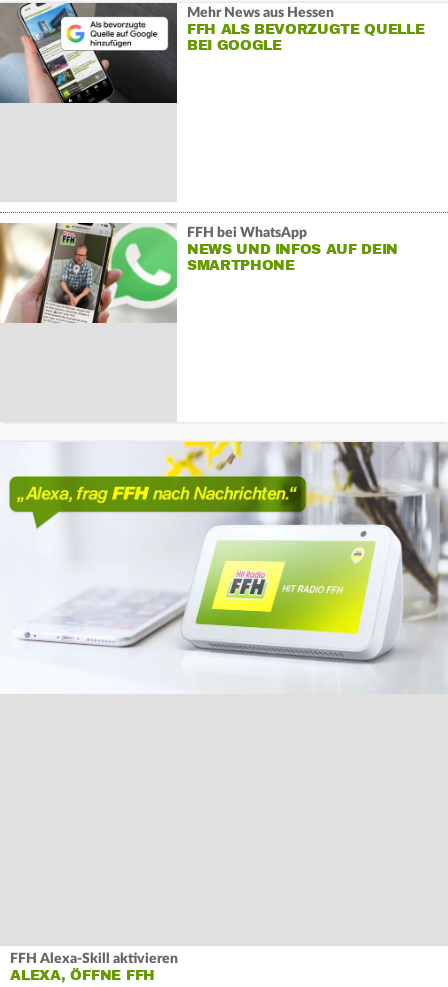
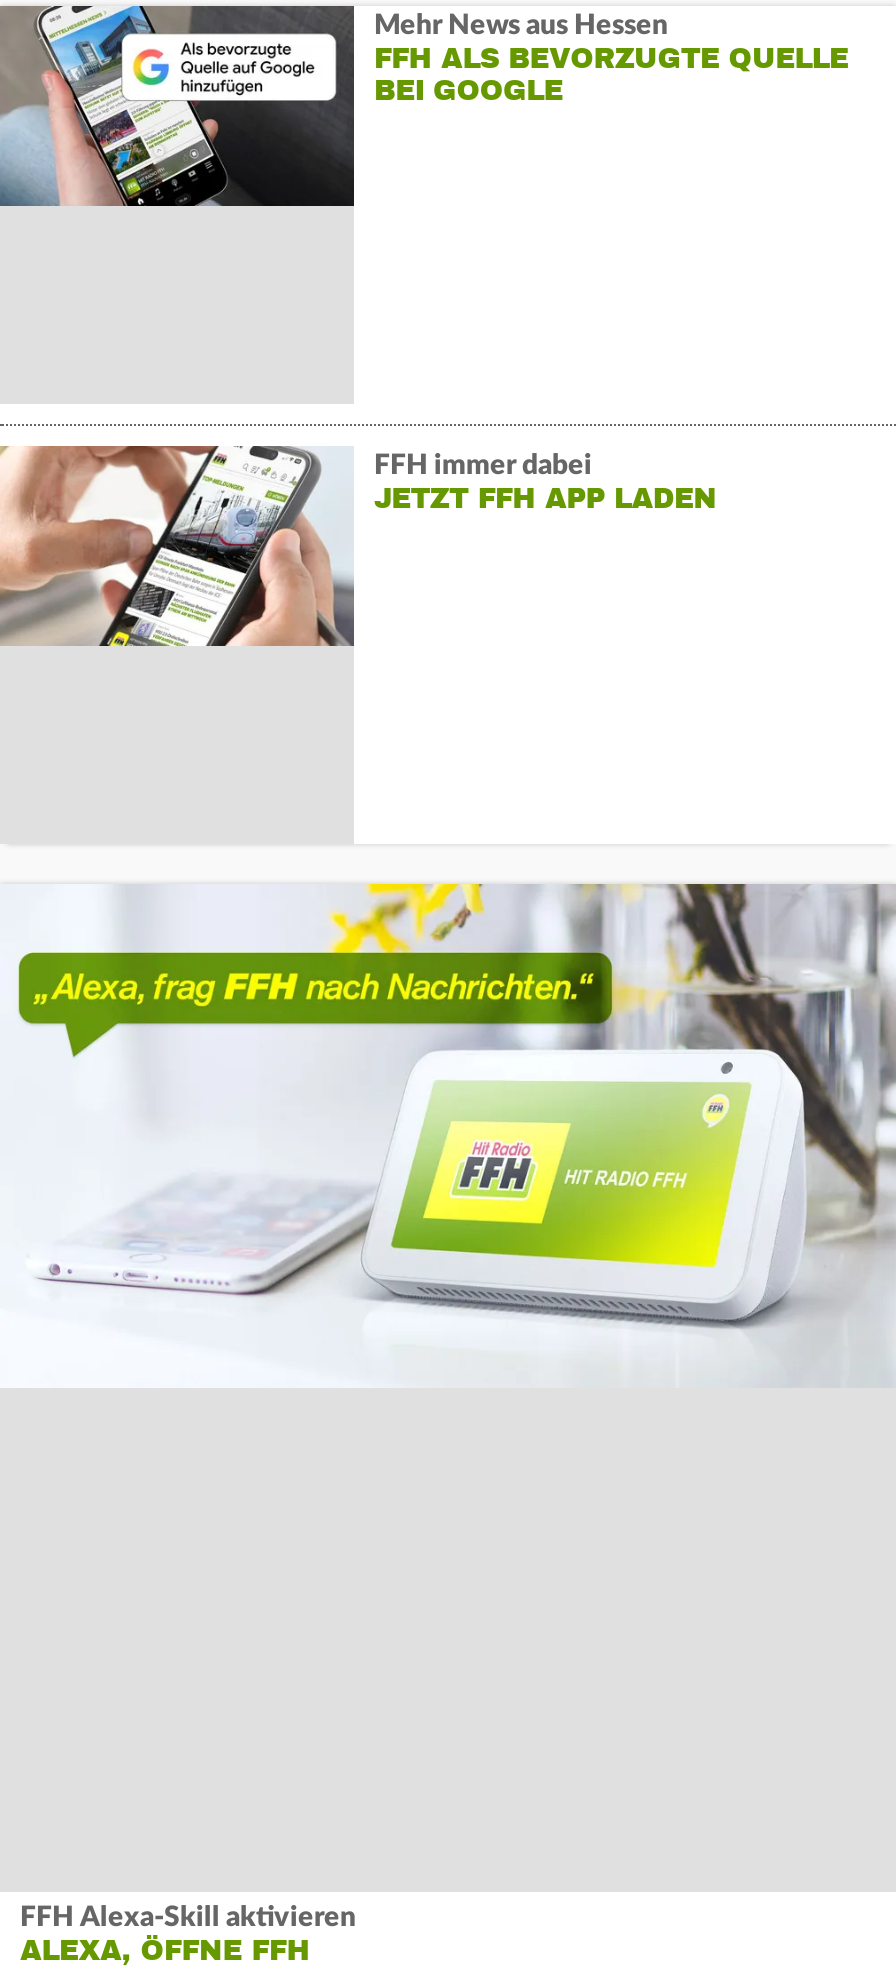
- [image]
- FFH bei WhatsApp
- NEWS UND INFOS AUF DEIN
- SMARTPHONE
+ [image]
+ FFH immer dabei
+ JETZT FFH APP LADEN
